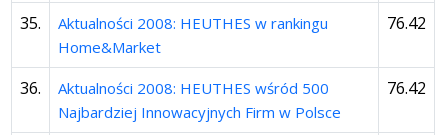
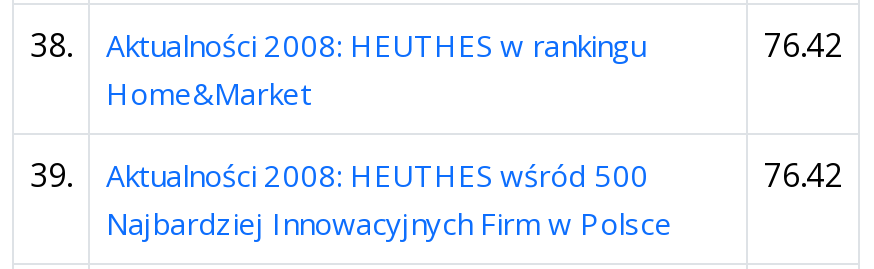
- 35. Aktualności 2008: HEUTHES w rankingu
+ 38. Aktualności 2008: HEUTHES w rankingu

- 36. Aktualności 2008: HEUTHES wśród 500
+ 39. Aktualności 2008: HEUTHES wśród 500
